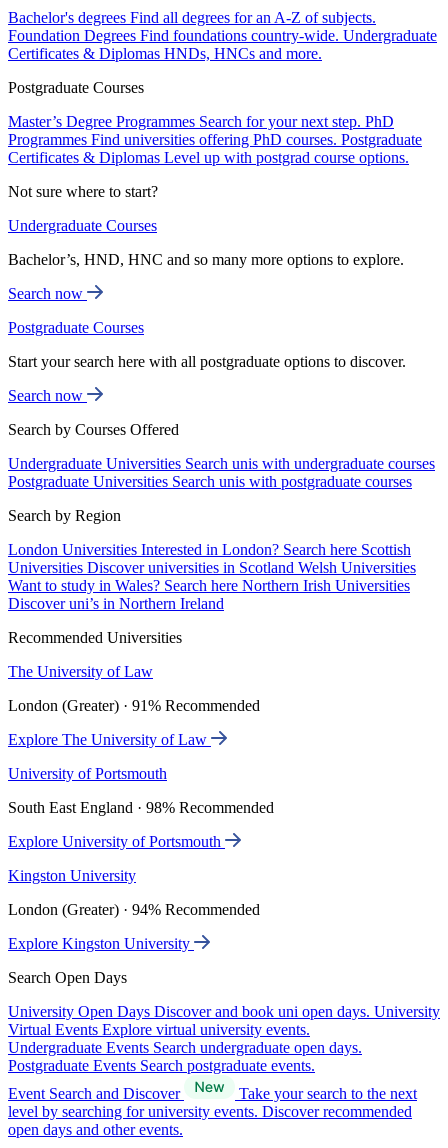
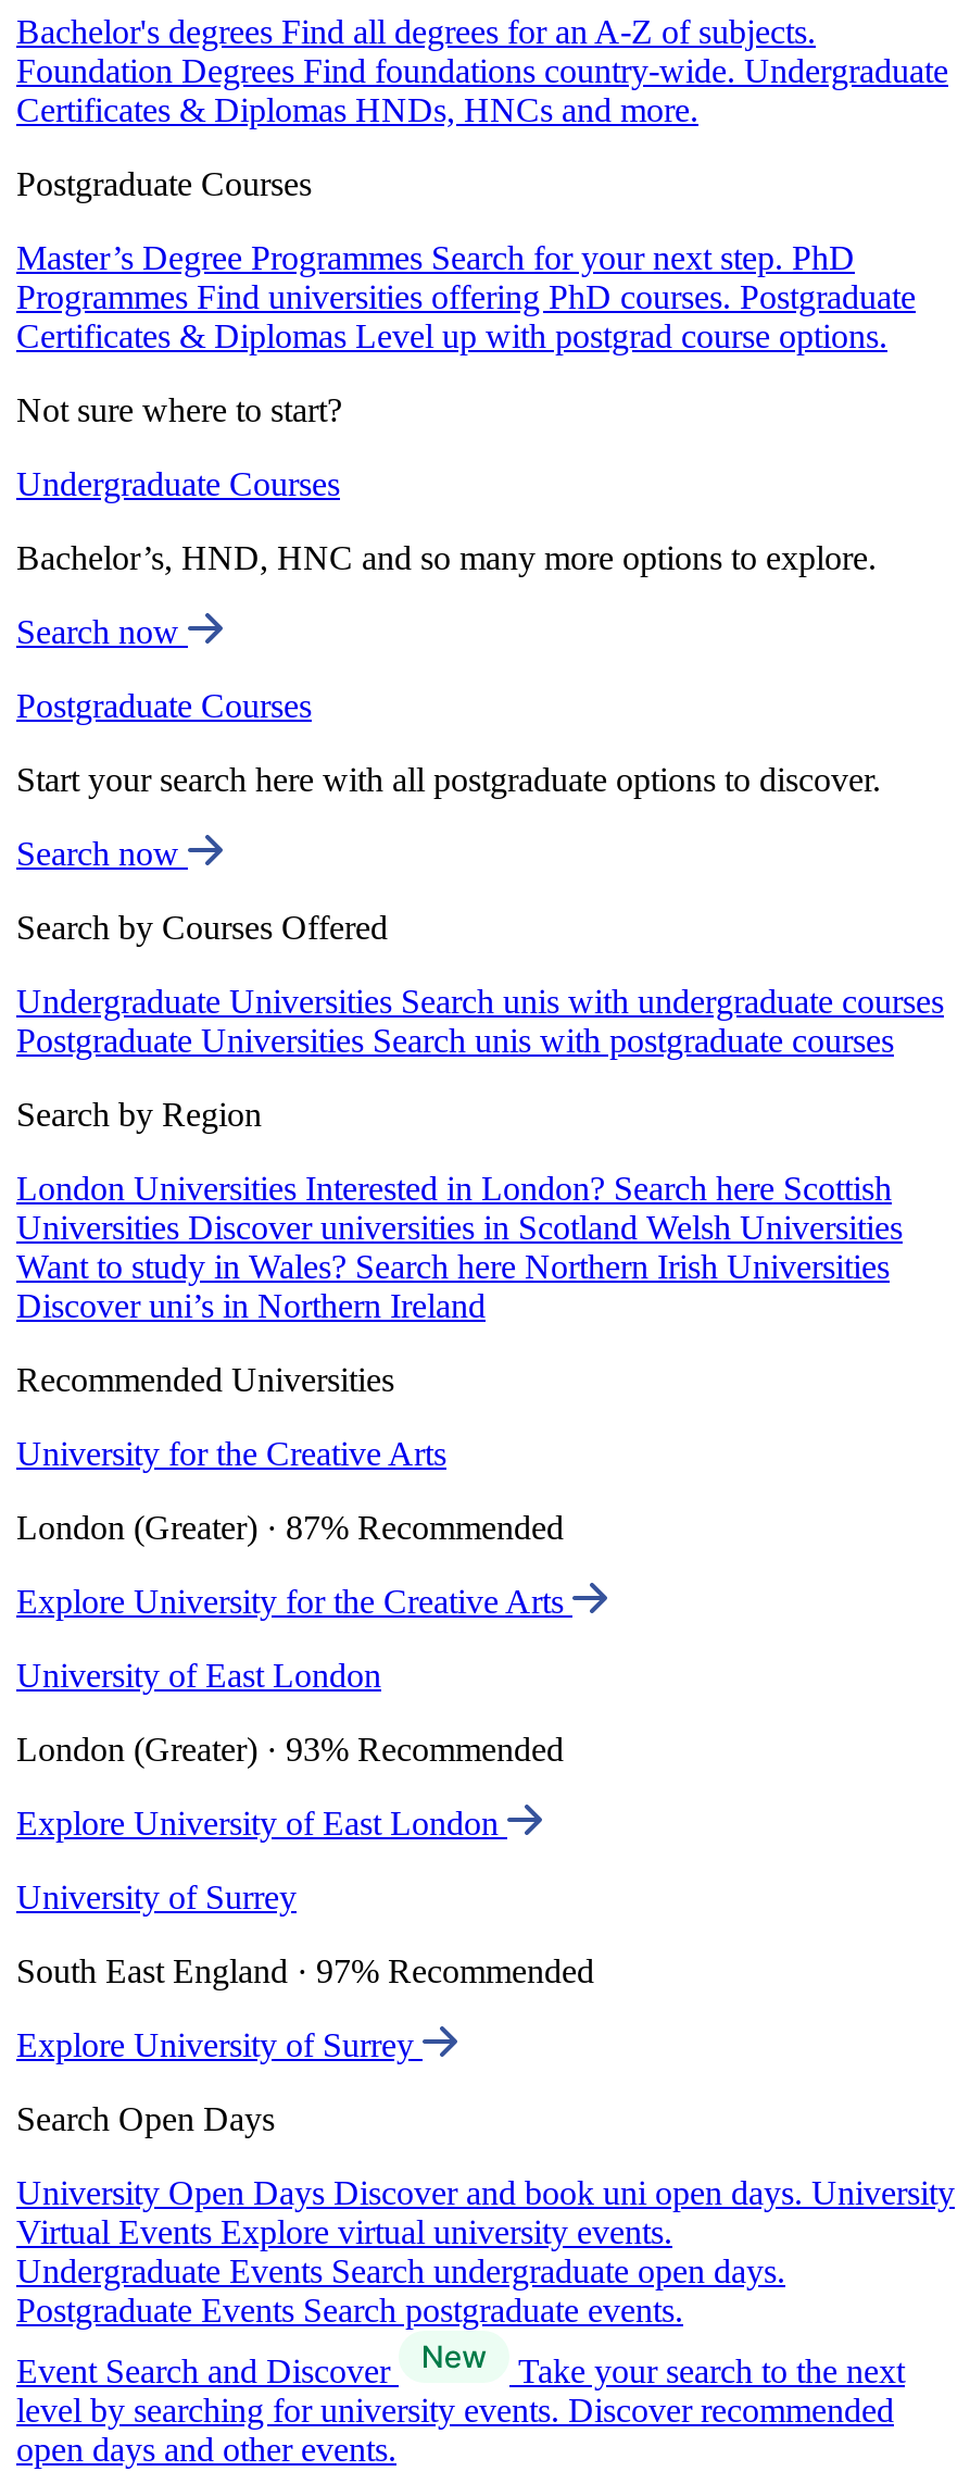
- The University of Law
+ University for the Creative Arts

- London (Greater) · 91% Recommended
+ London (Greater) · 87% Recommended

- Explore The University of Law
+ Explore University for the Creative Arts

- University of Portsmouth
+ University of East London

- South East England · 98% Recommended
+ London (Greater) · 93% Recommended

- Explore University of Portsmouth
+ Explore University of East London

- Kingston University
+ University of Surrey

- London (Greater) · 94% Recommended
+ South East England · 97% Recommended

- Explore Kingston University
+ Explore University of Surrey
